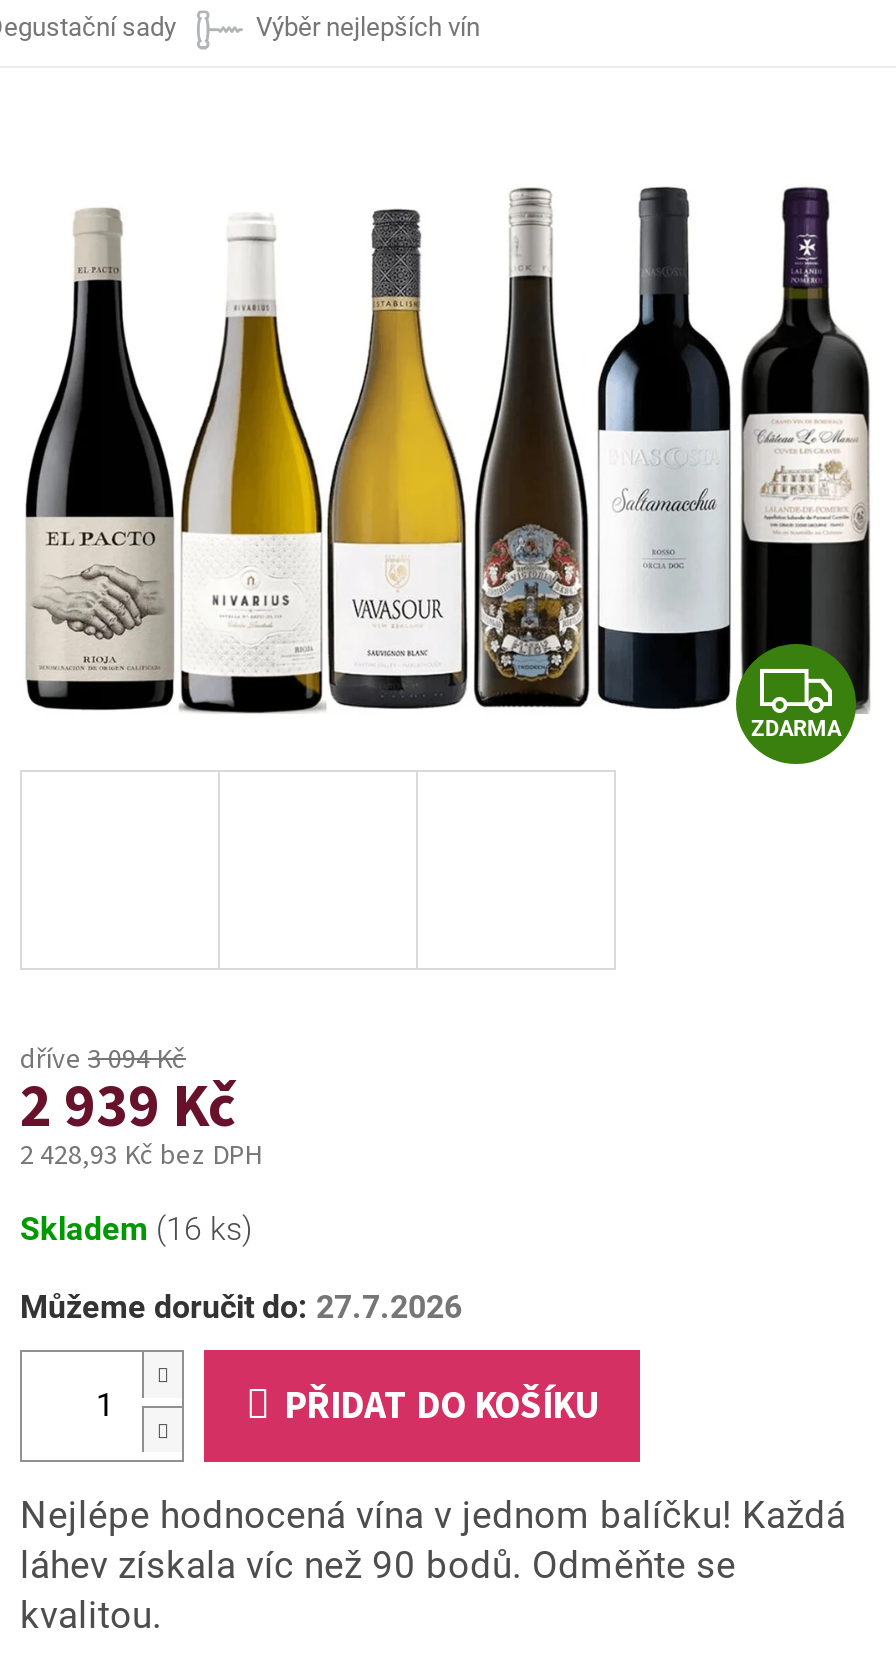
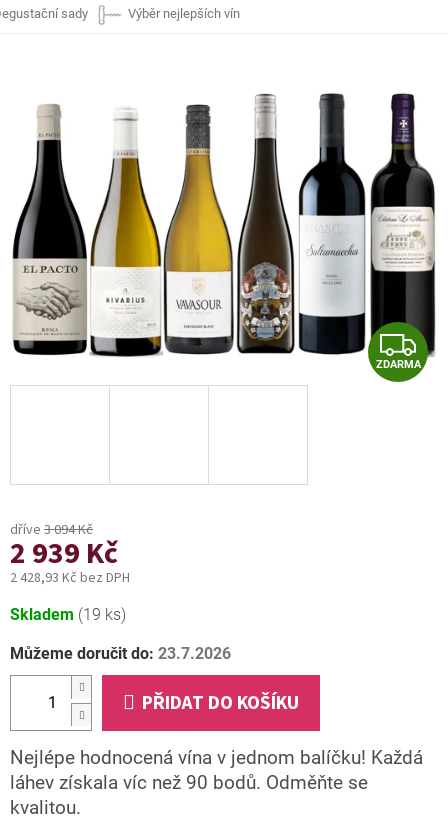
- Skladem (16 ks)
+ Skladem (19 ks)

- Můžeme doručit do: 27.7.2026
+ Můžeme doručit do: 23.7.2026
